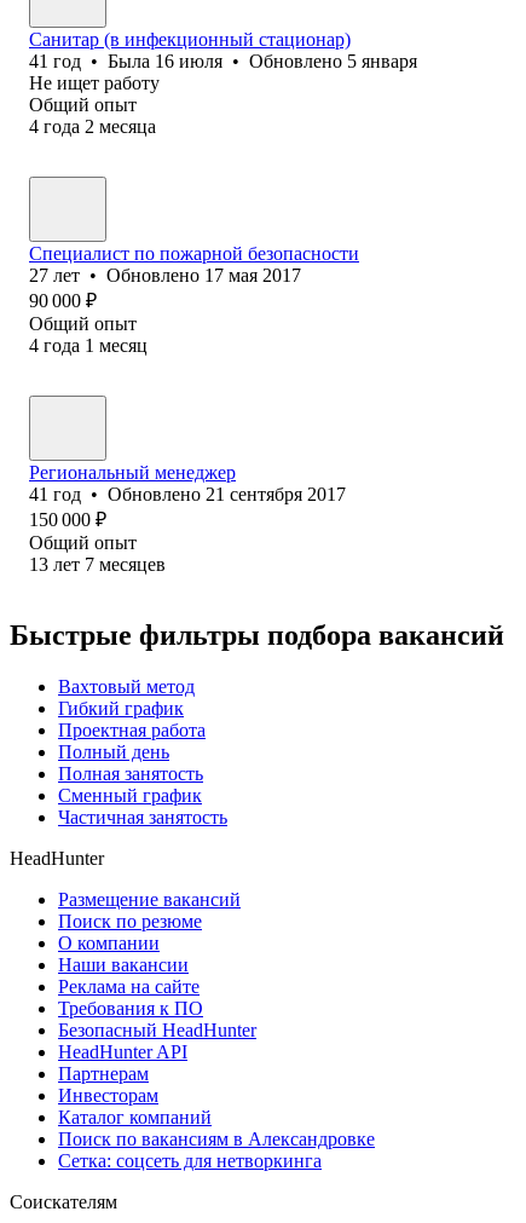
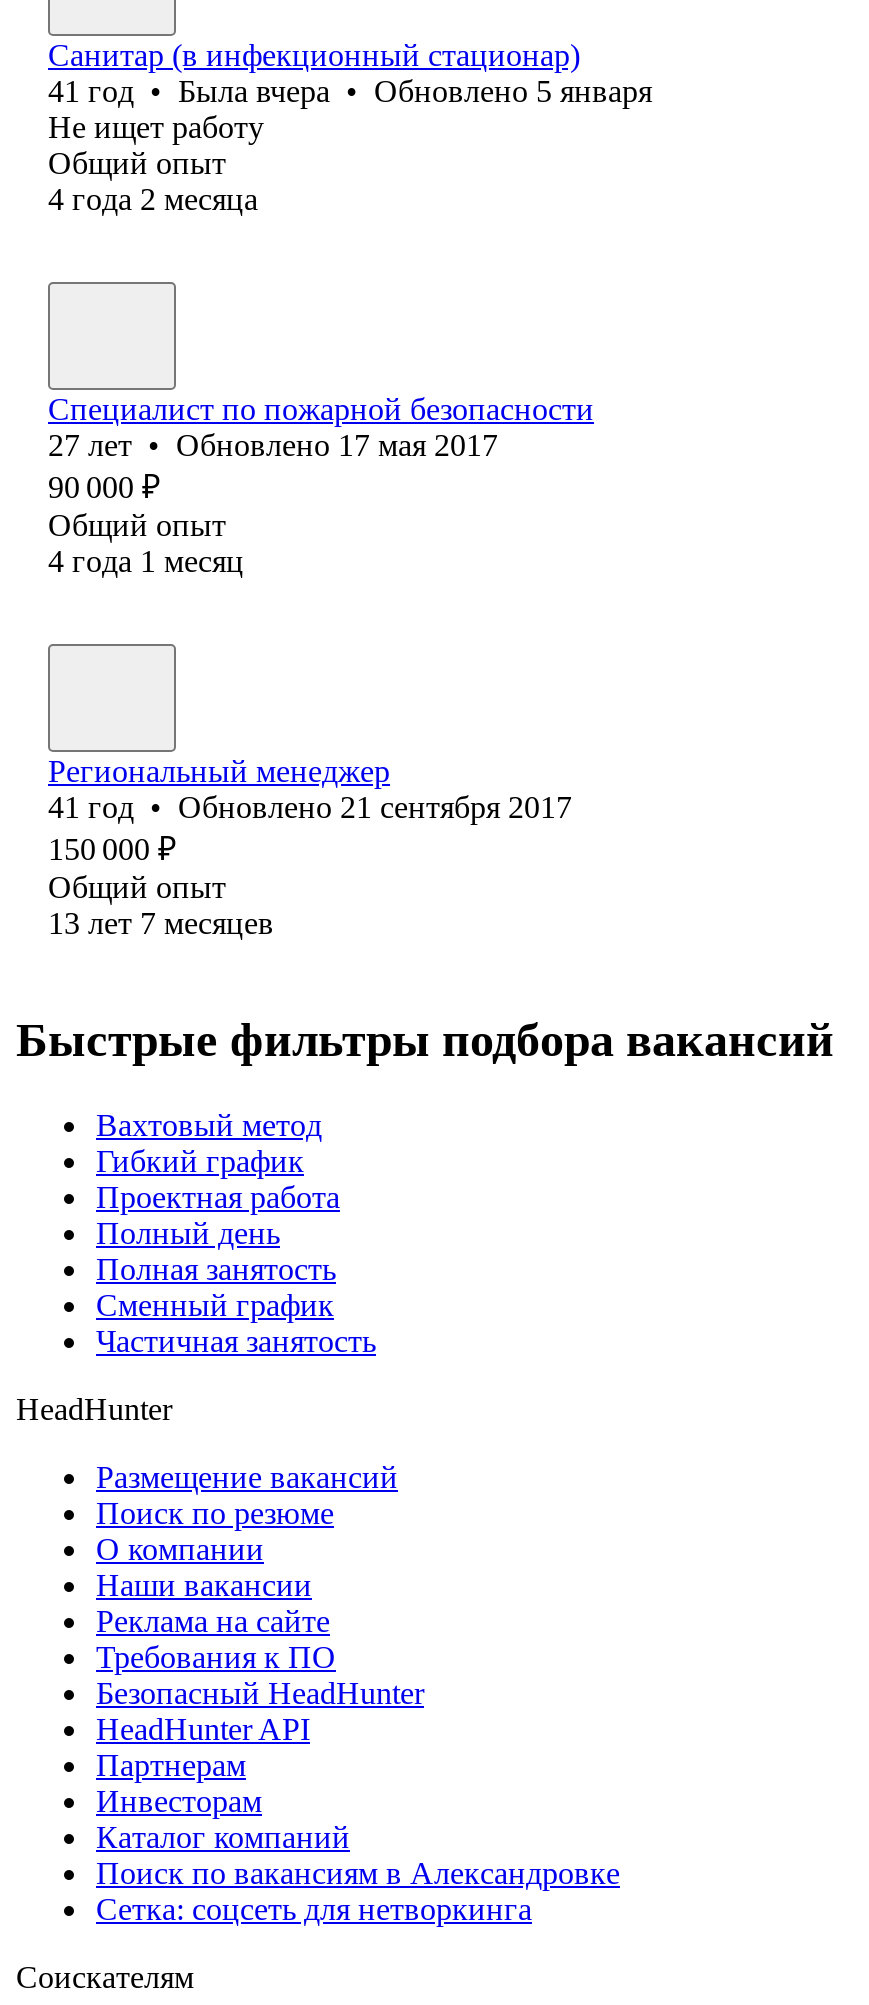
- 41 год • Была 16 июля • Обновлено 5 января
+ 41 год • Была вчера • Обновлено 5 января
